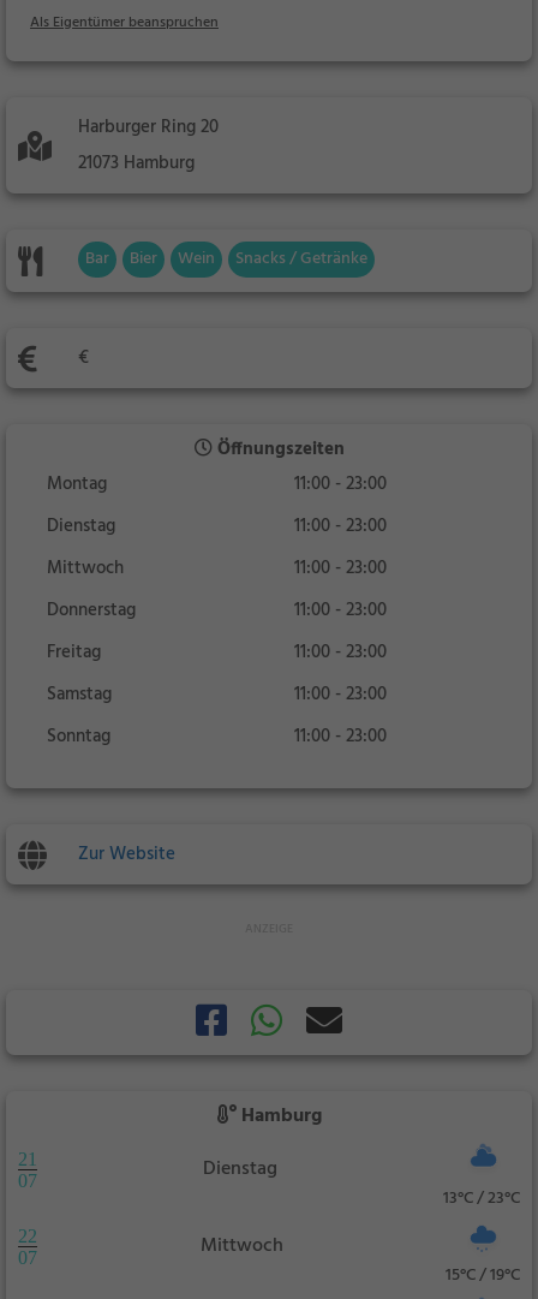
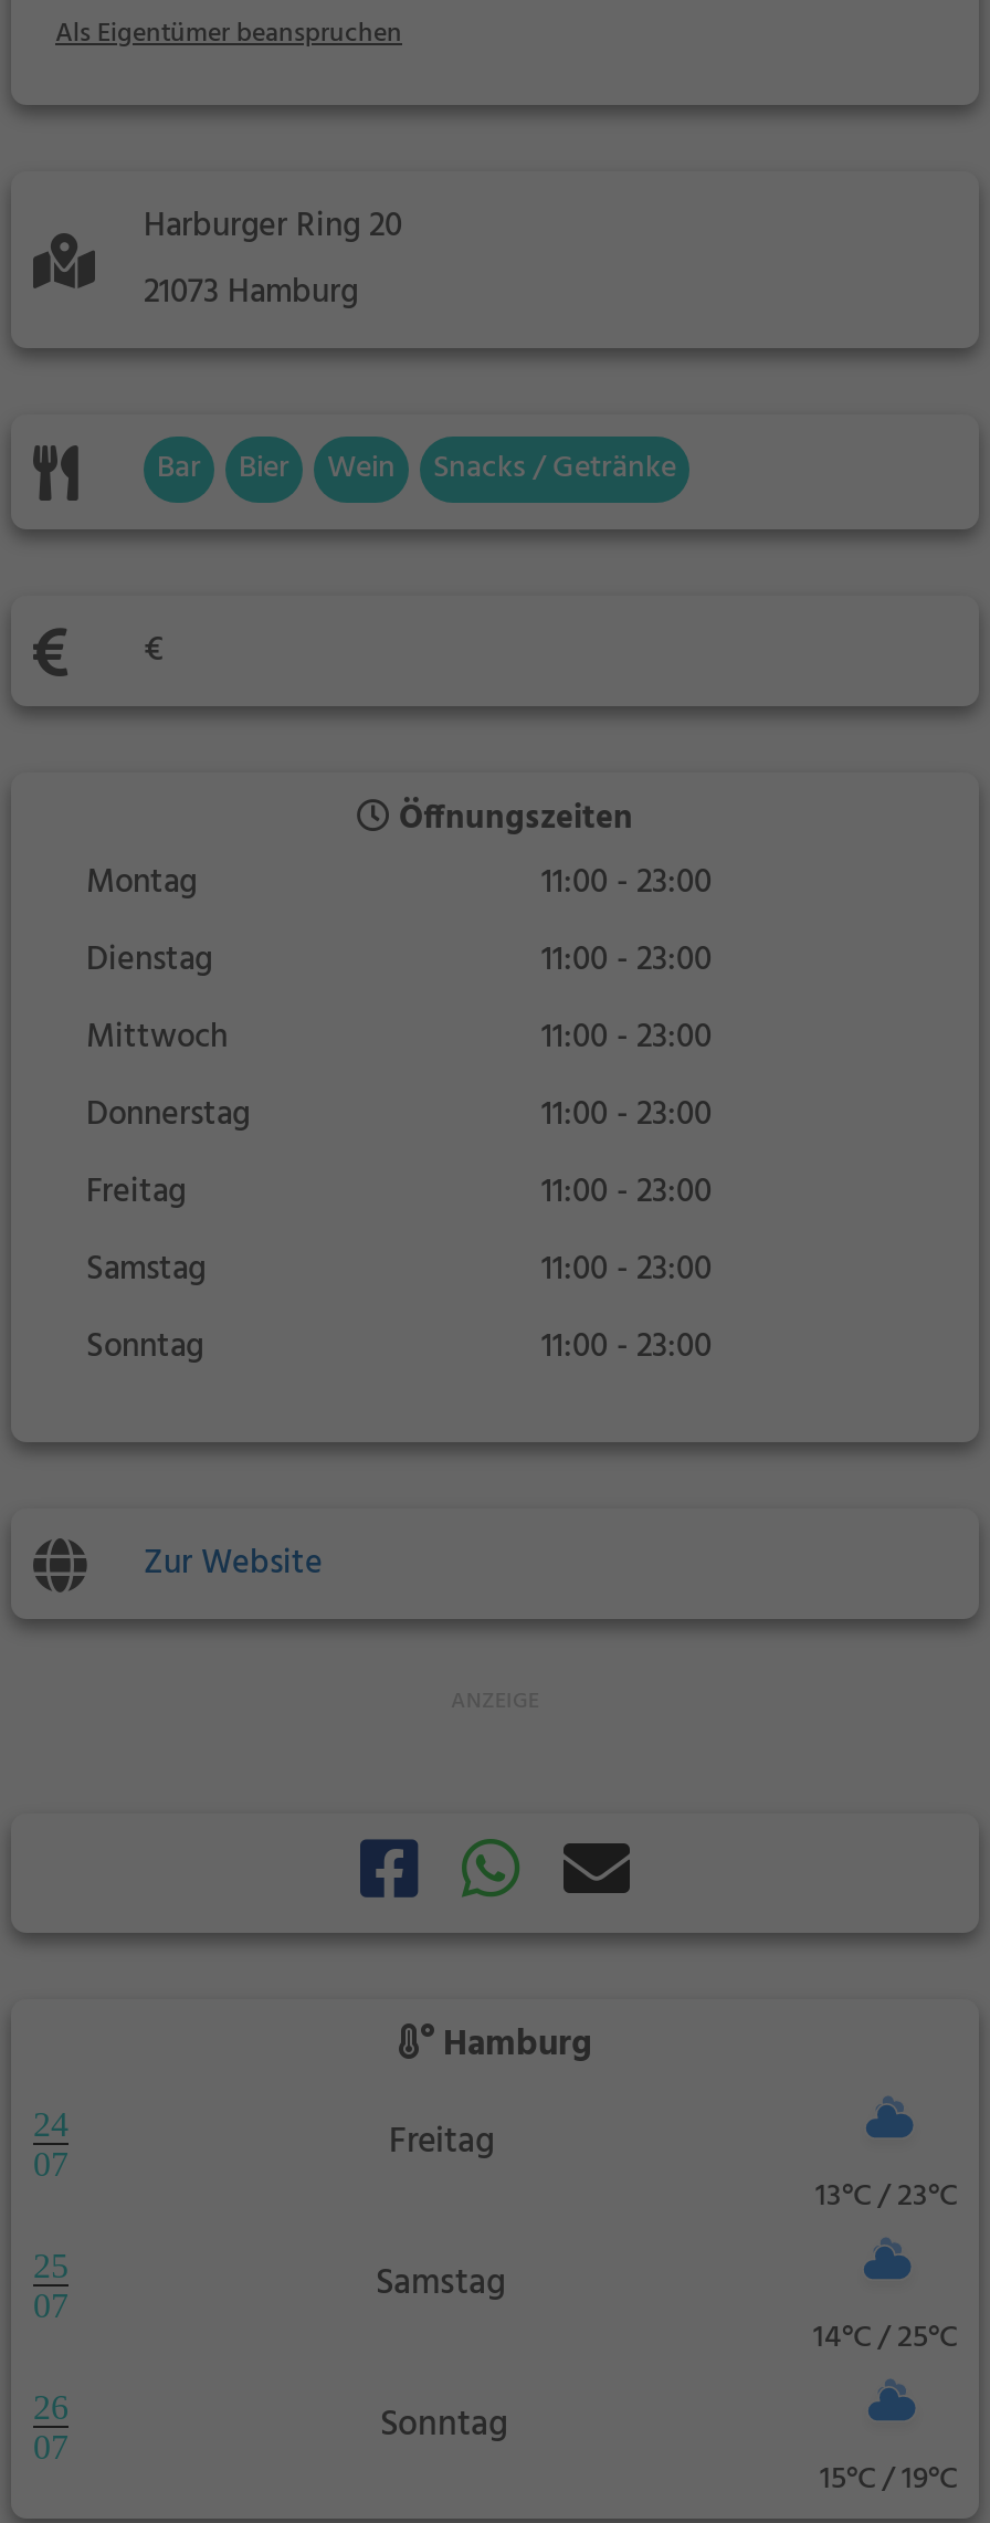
- 21
+ 24

- Dienstag
+ Freitag

- 22
+ 25

- Mittwoch
+ Samstag
+ 14°C / 25°C
+ 26
+ 07
+ Sonntag
